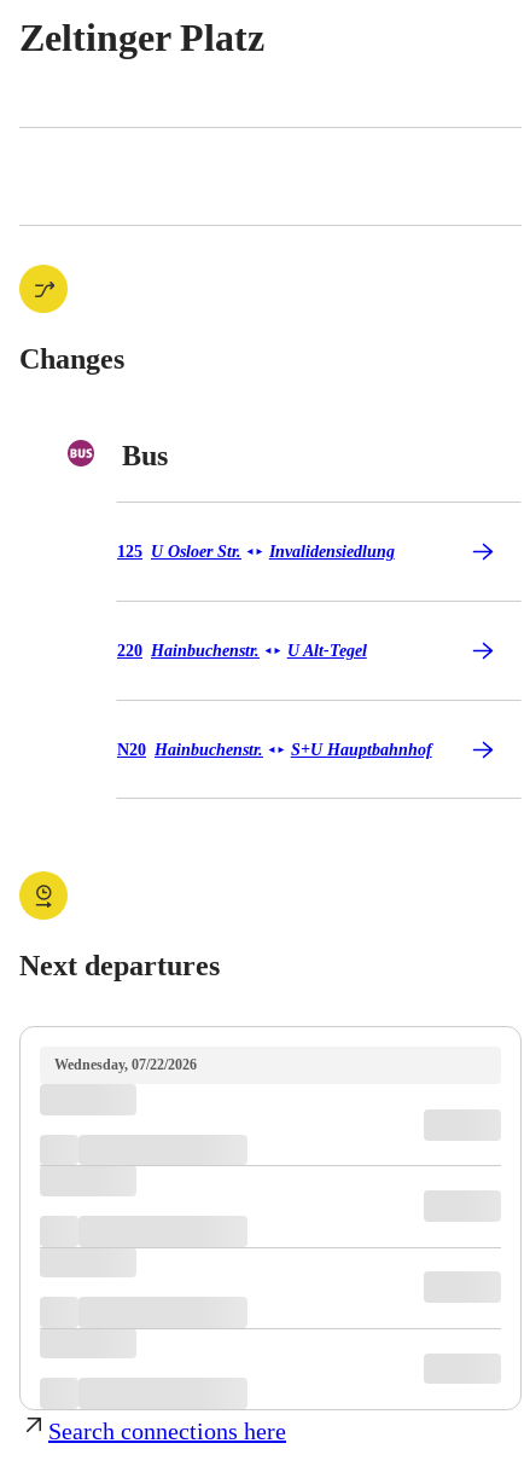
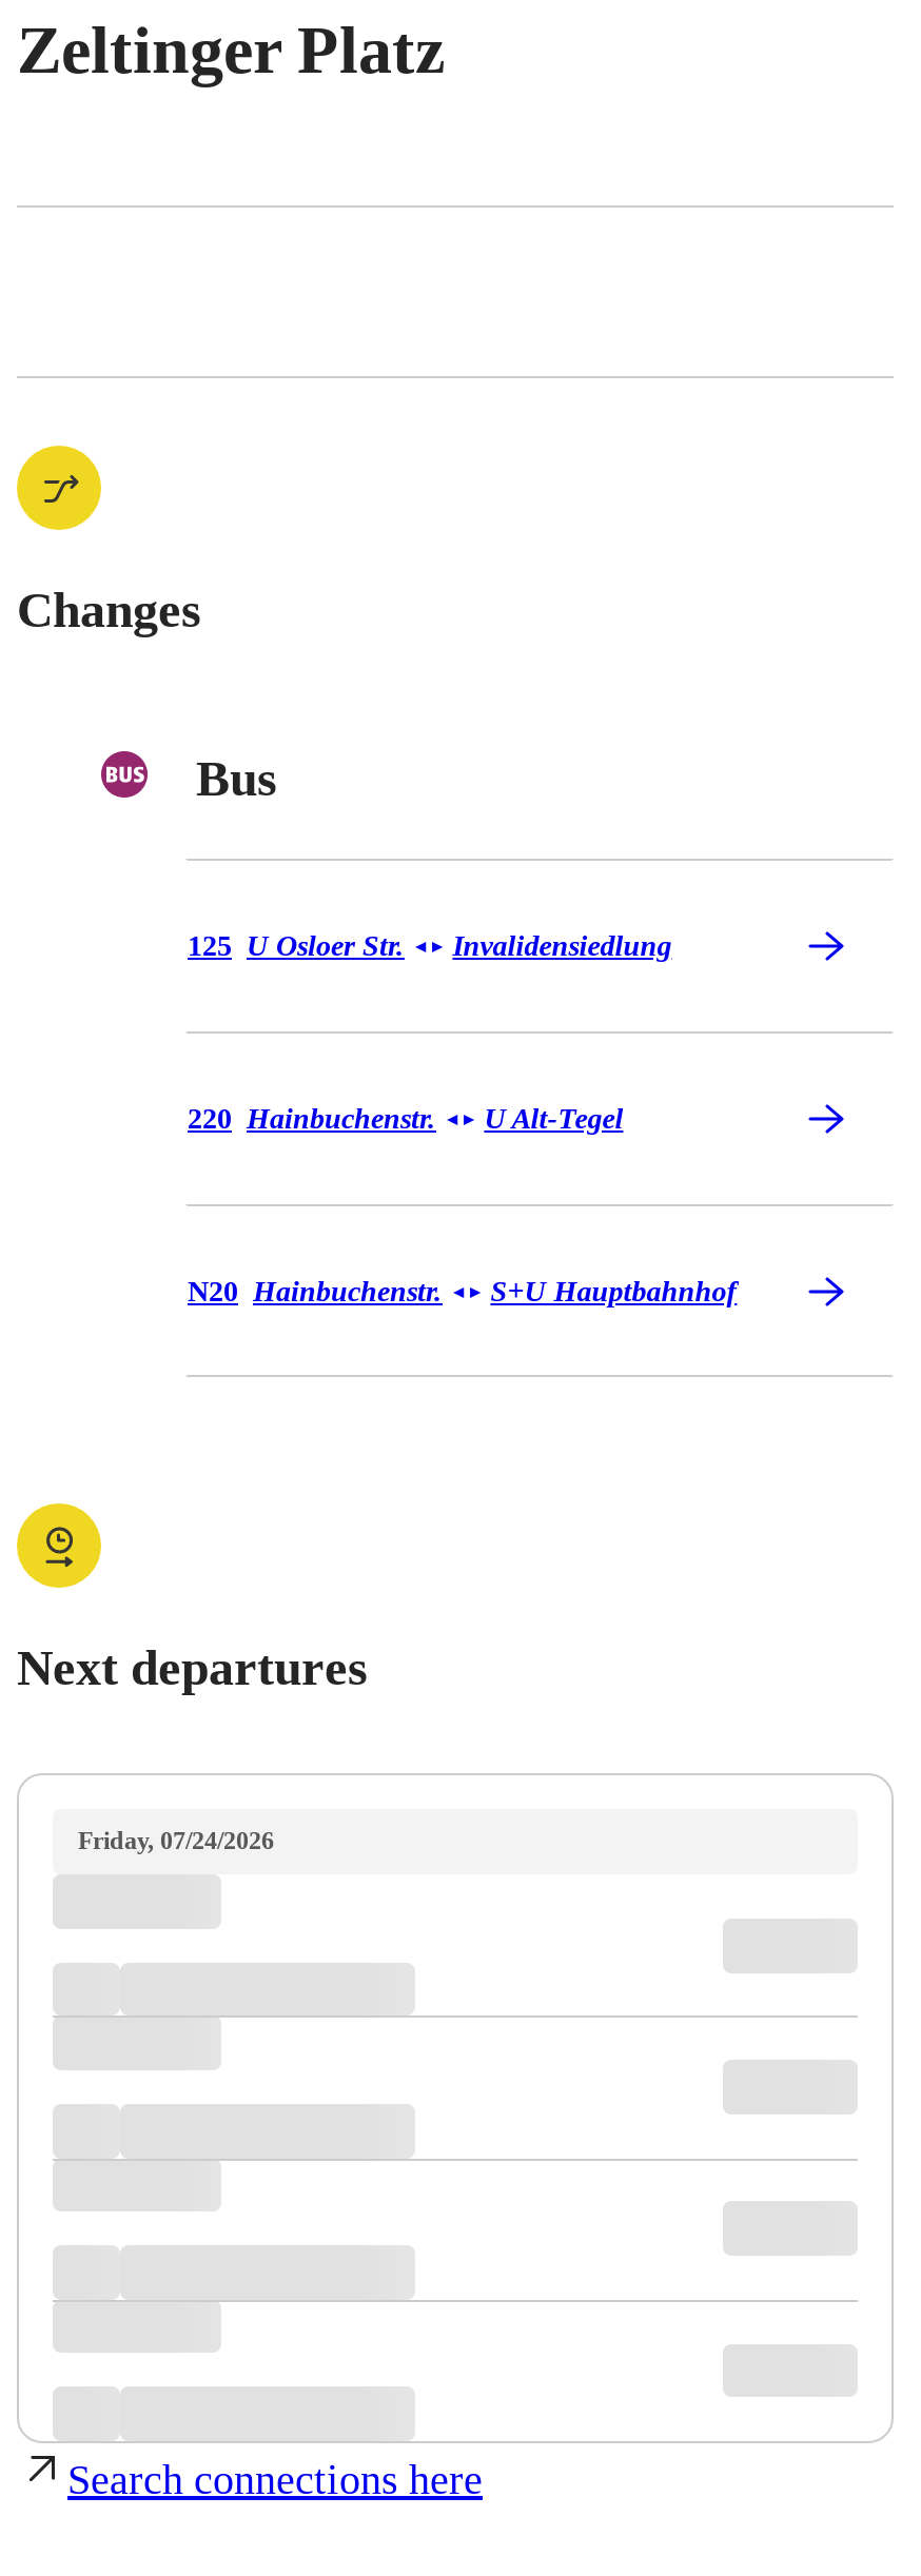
- Wednesday, 07/22/2026
+ Friday, 07/24/2026
